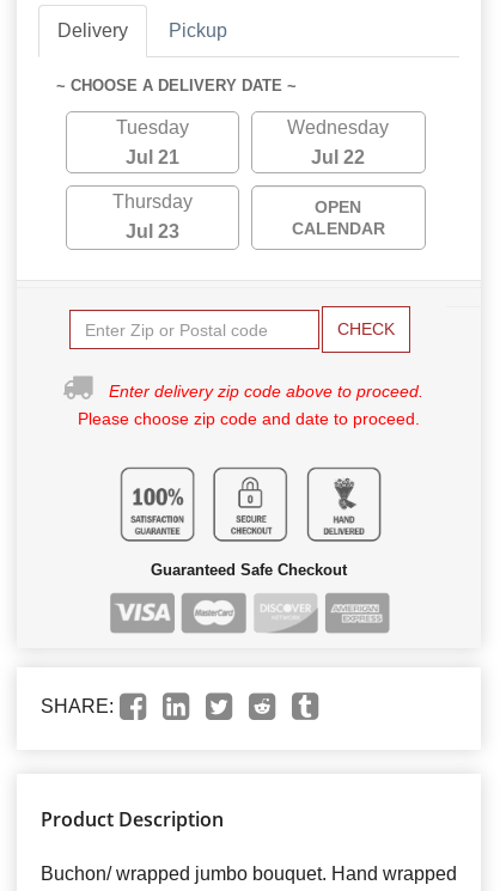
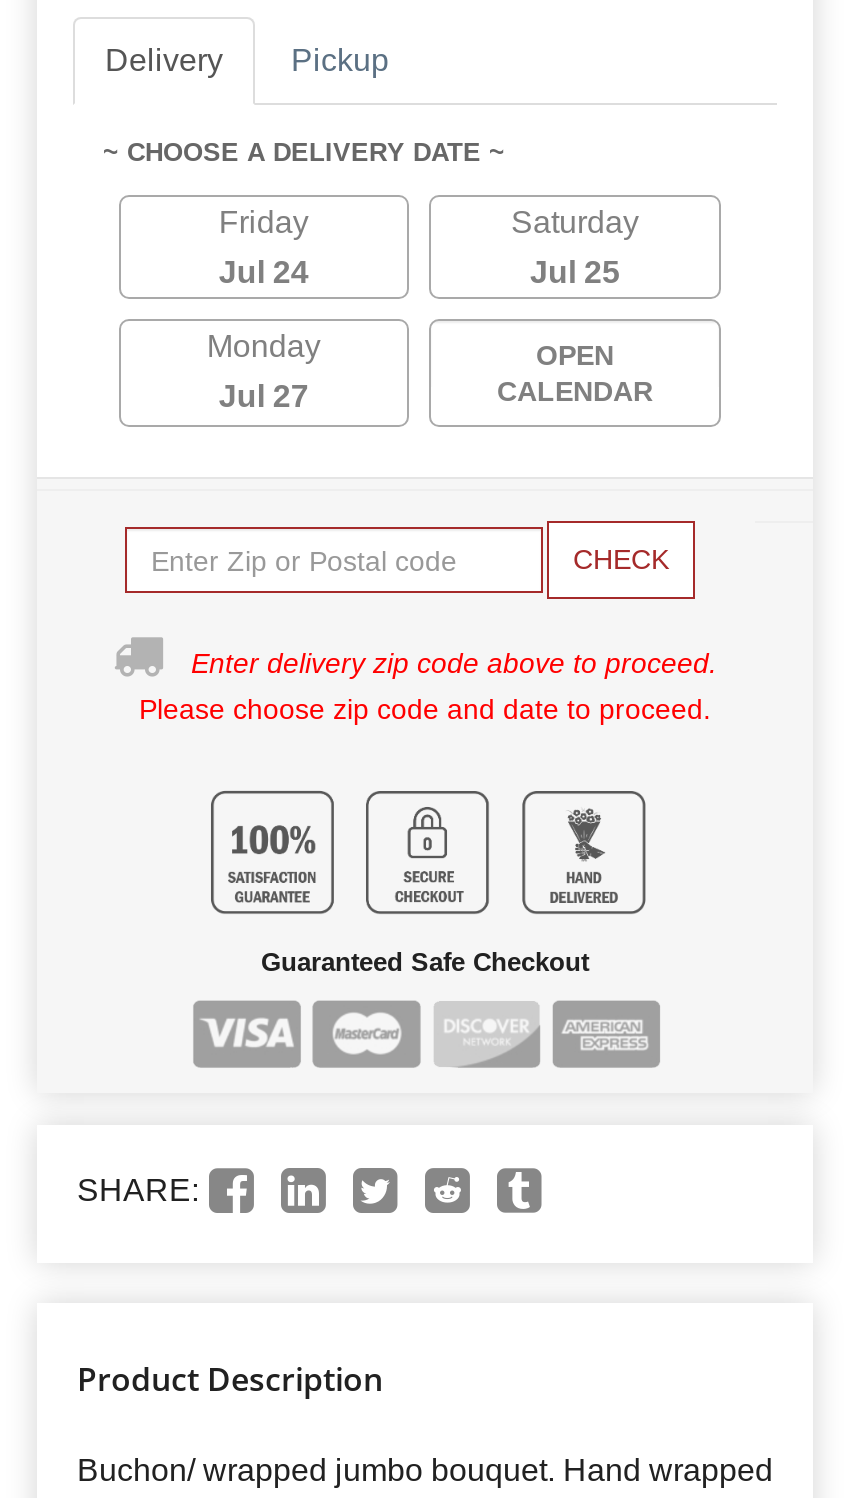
- Tuesday
+ Friday

- Wednesday
+ Saturday

- Jul 21
+ Jul 24

- Jul 22
+ Jul 25

- Thursday
+ Monday

- Jul 23
+ Jul 27
